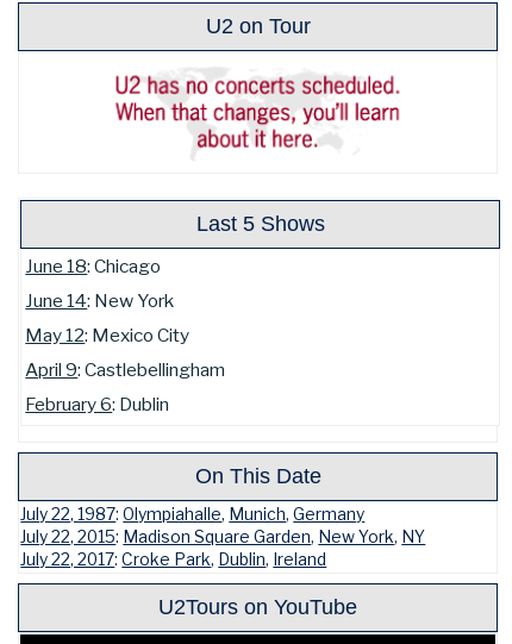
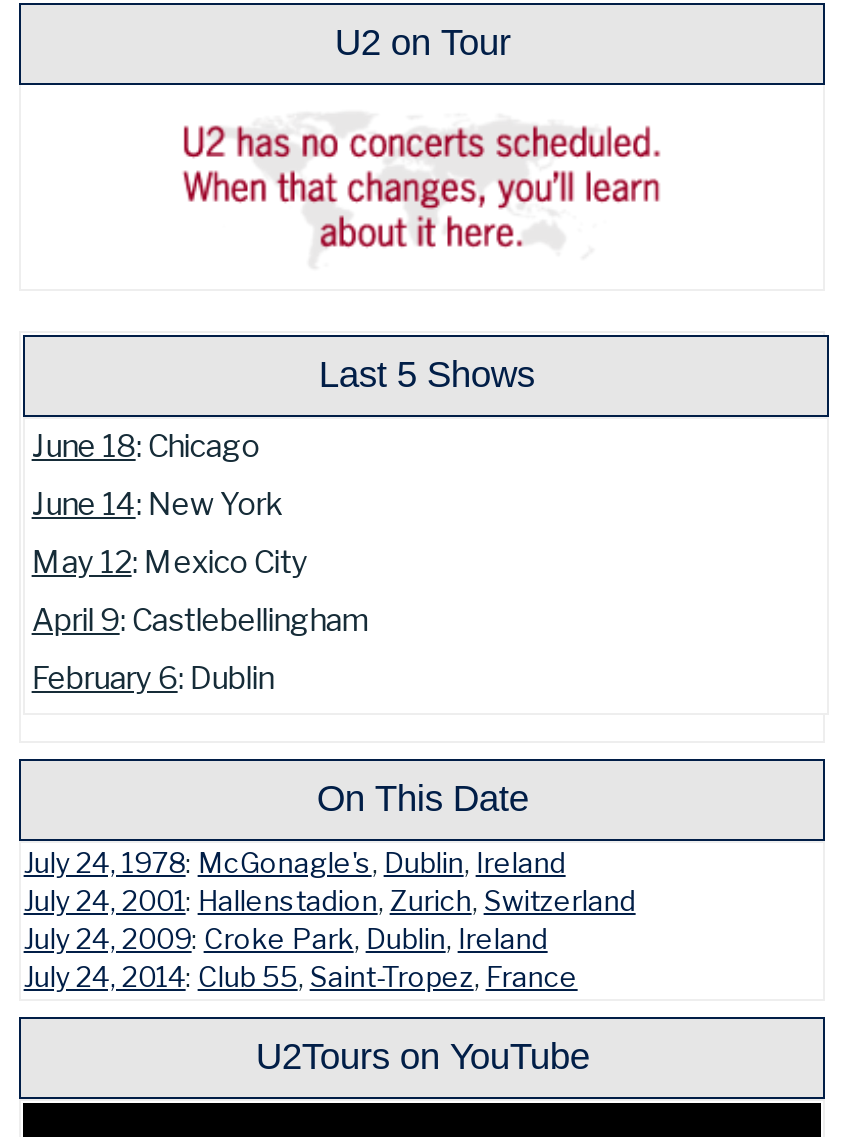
- July 22, 1987: Olympiahalle, Munich, Germany
- July 22, 2015: Madison Square Garden, New York, NY
- July 22, 2017: Croke Park, Dublin, Ireland
+ July 24, 1978: McGonagle's, Dublin, Ireland
+ July 24, 2001: Hallenstadion, Zurich, Switzerland
+ July 24, 2009: Croke Park, Dublin, Ireland
+ July 24, 2014: Club 55, Saint-Tropez, France
